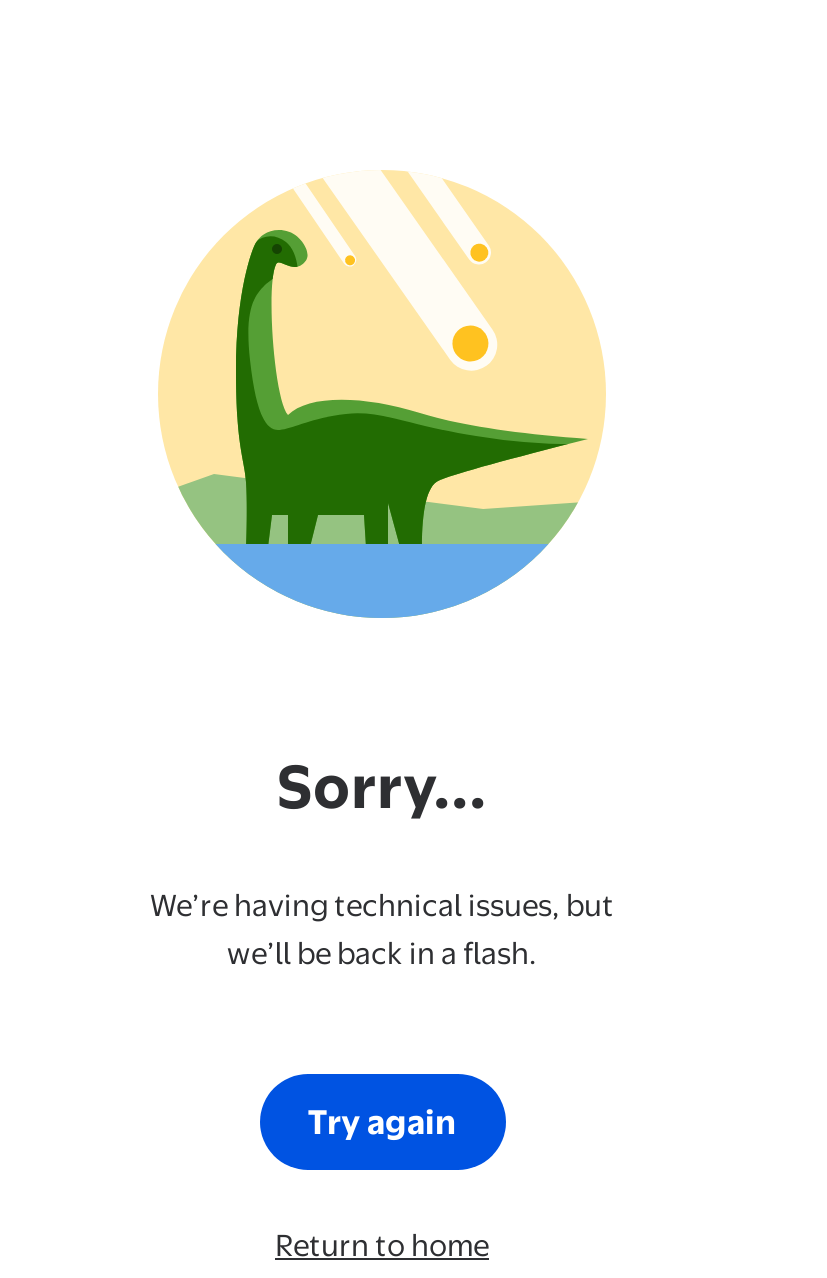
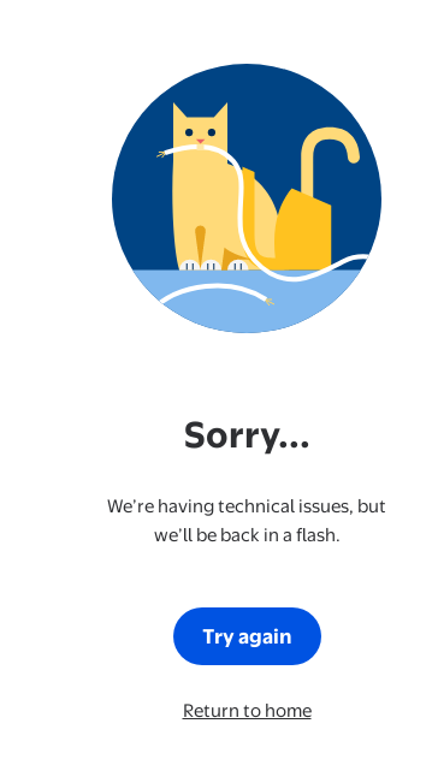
- [image]
+ [image]
